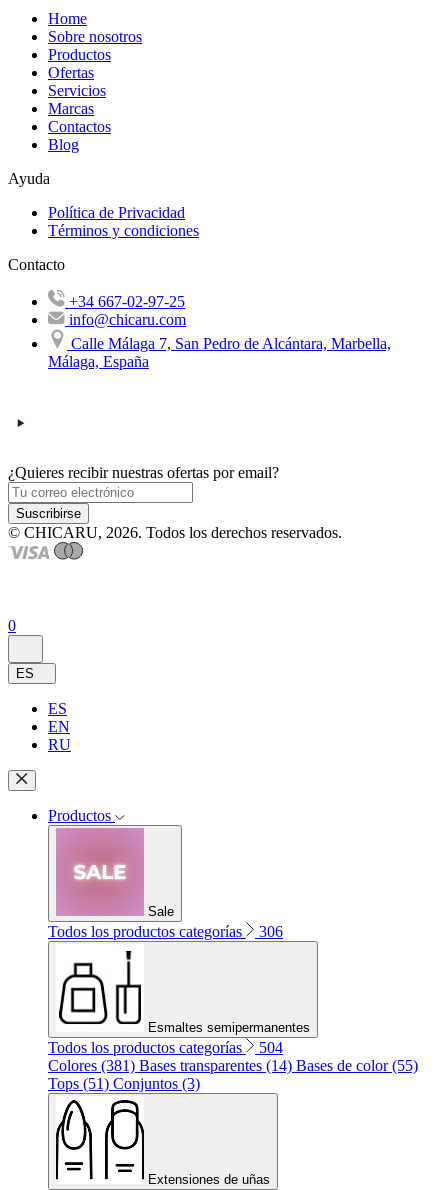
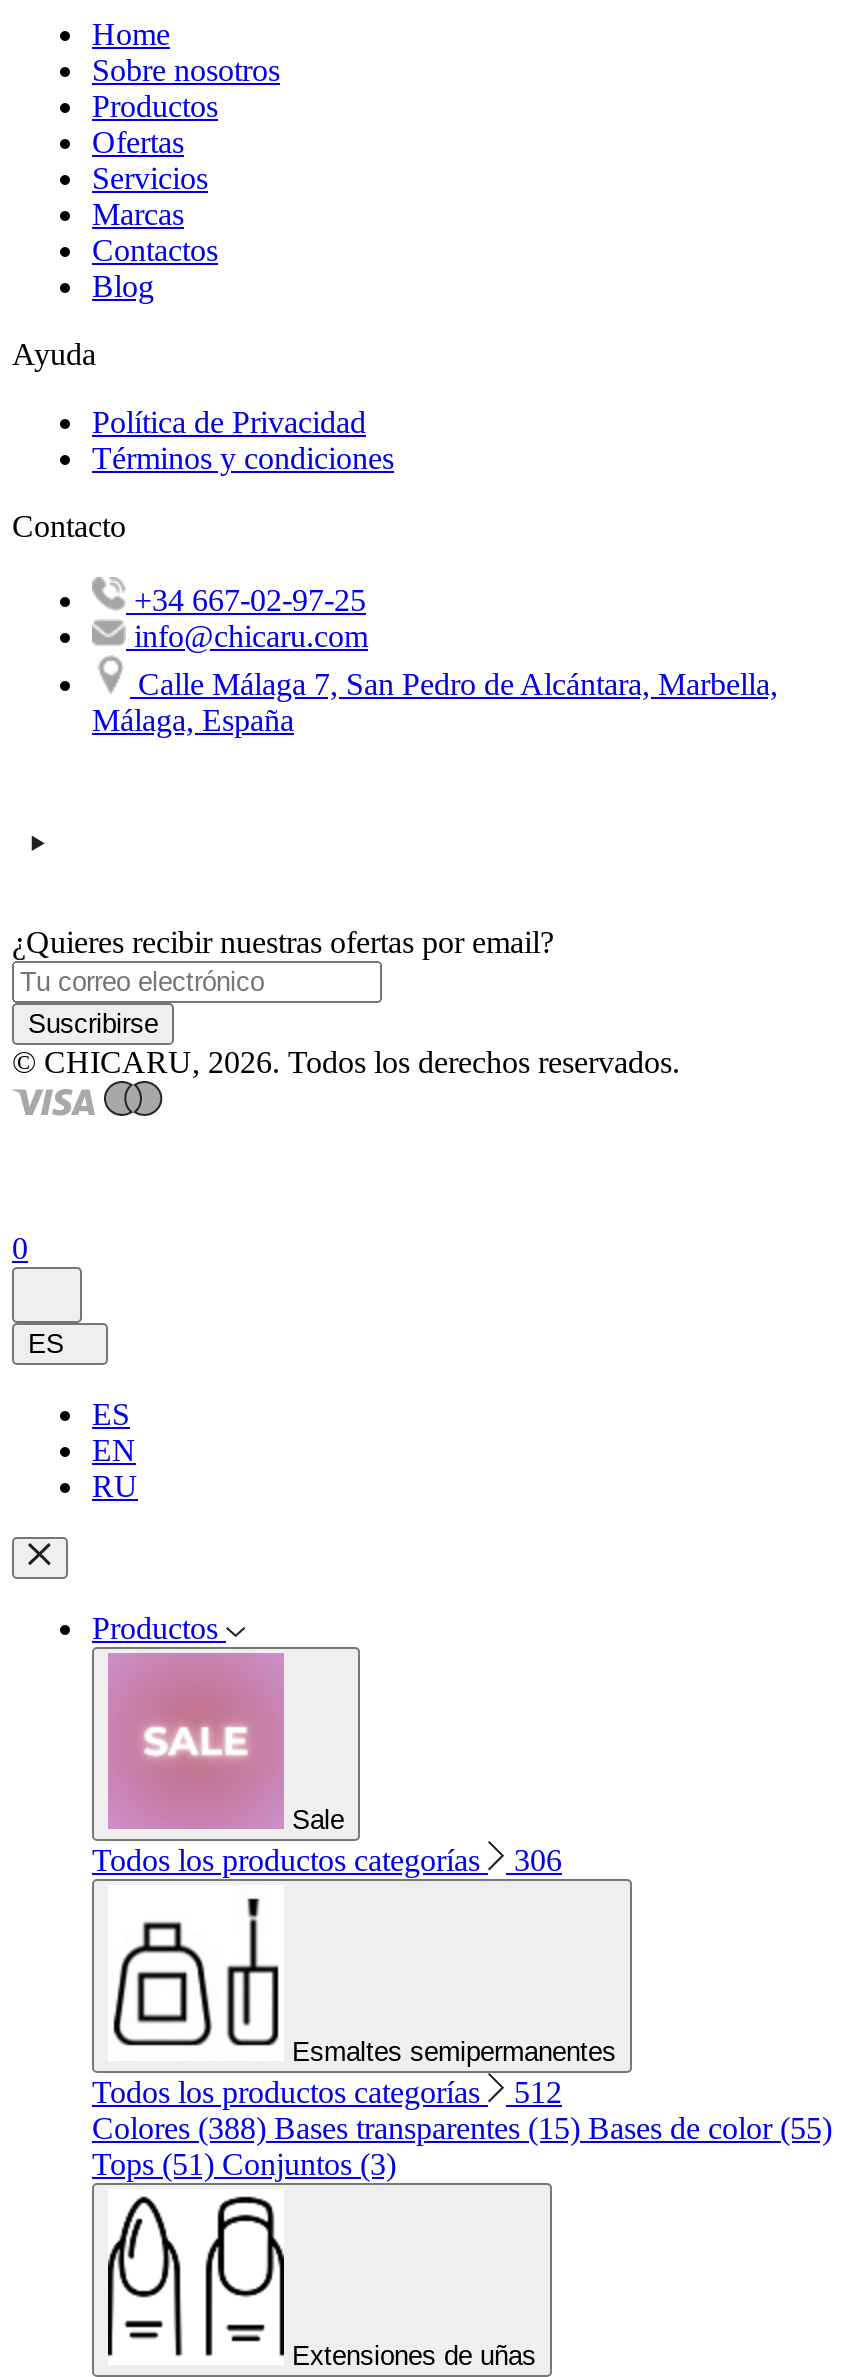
- Todos los productos categorías 504
+ Todos los productos categorías 512

- Colores (381) Bases transparentes (14) Bases de color (55)
+ Colores (388) Bases transparentes (15) Bases de color (55)
